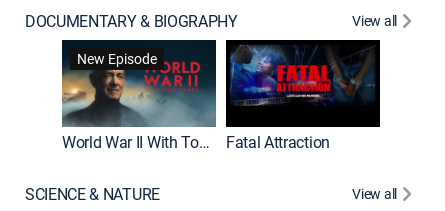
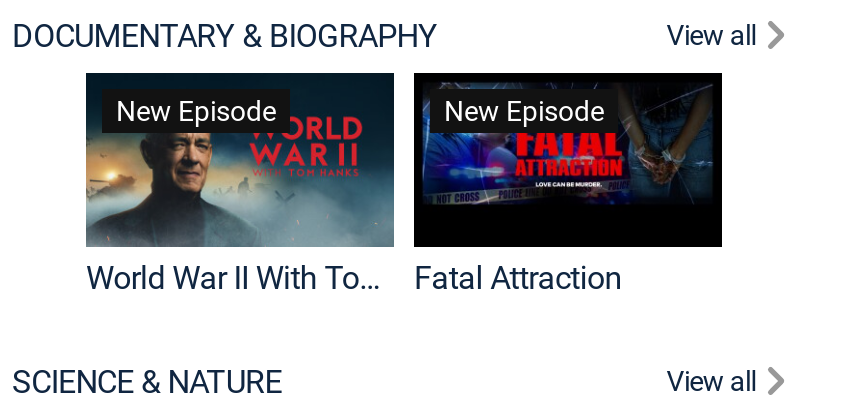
+ New Episode
